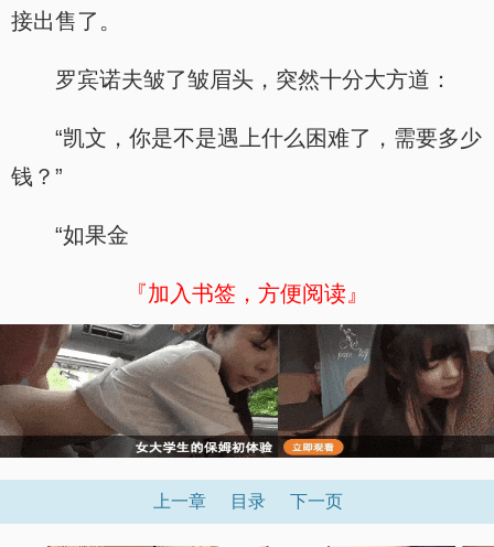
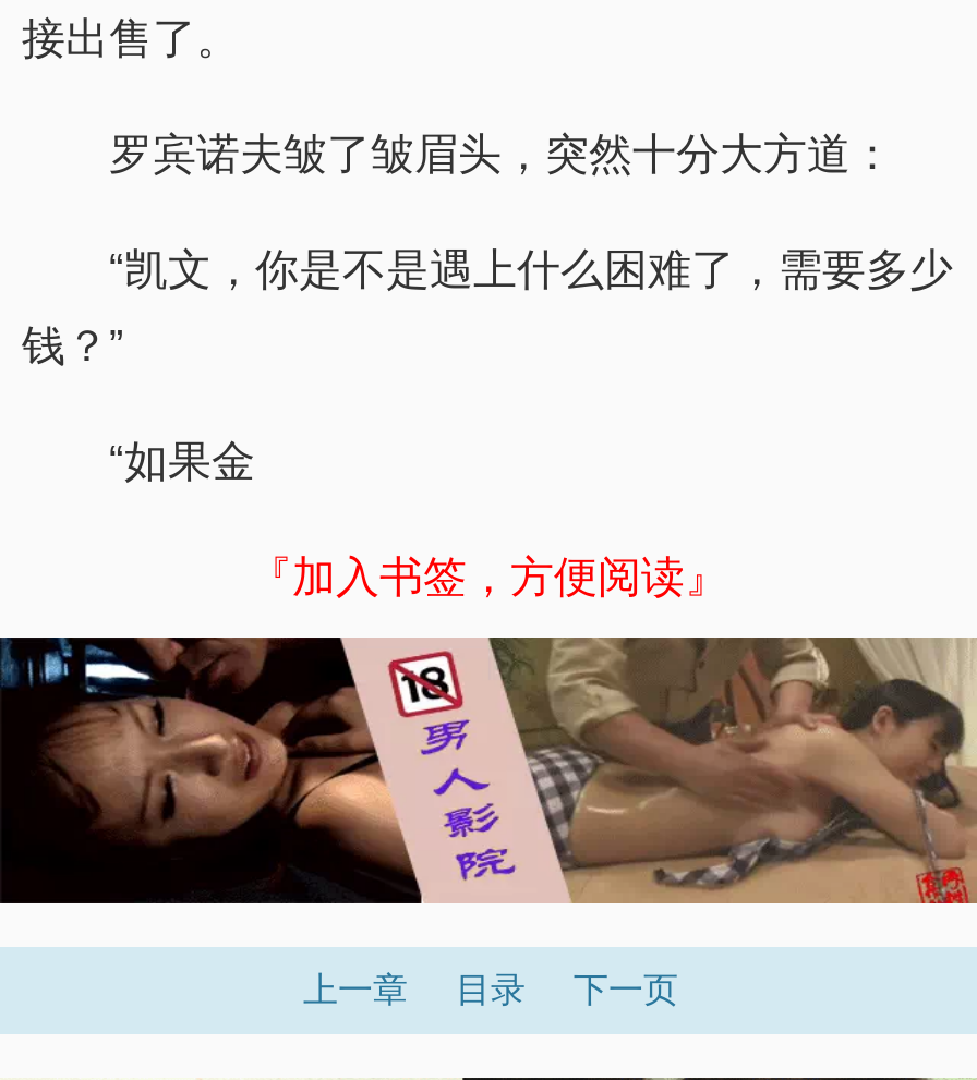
- [image]
+ [image]
